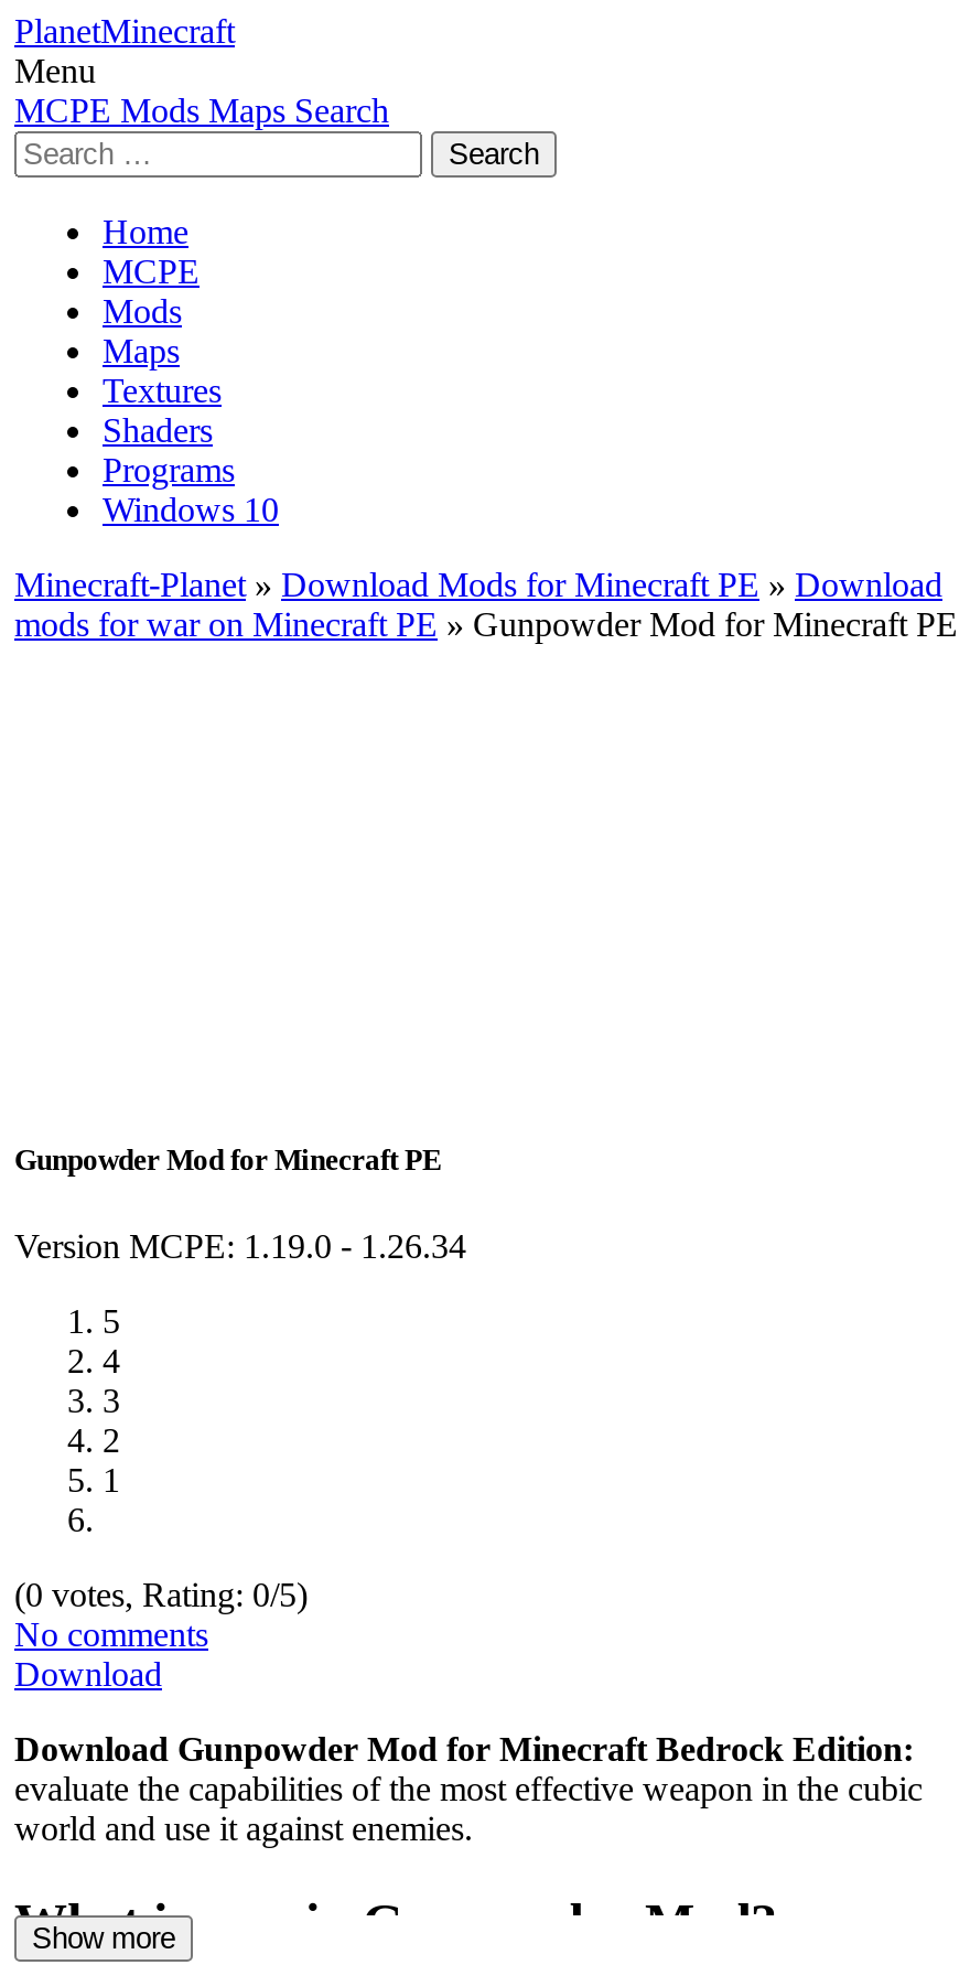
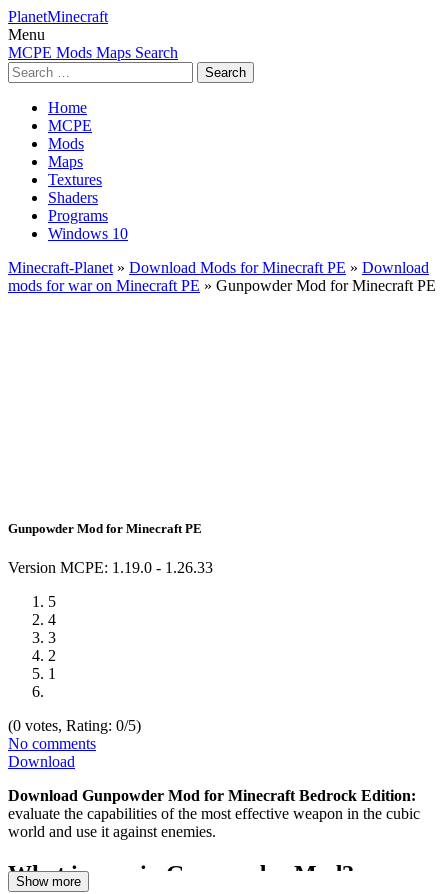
- Version MCPE: 1.19.0 - 1.26.34
+ Version MCPE: 1.19.0 - 1.26.33
